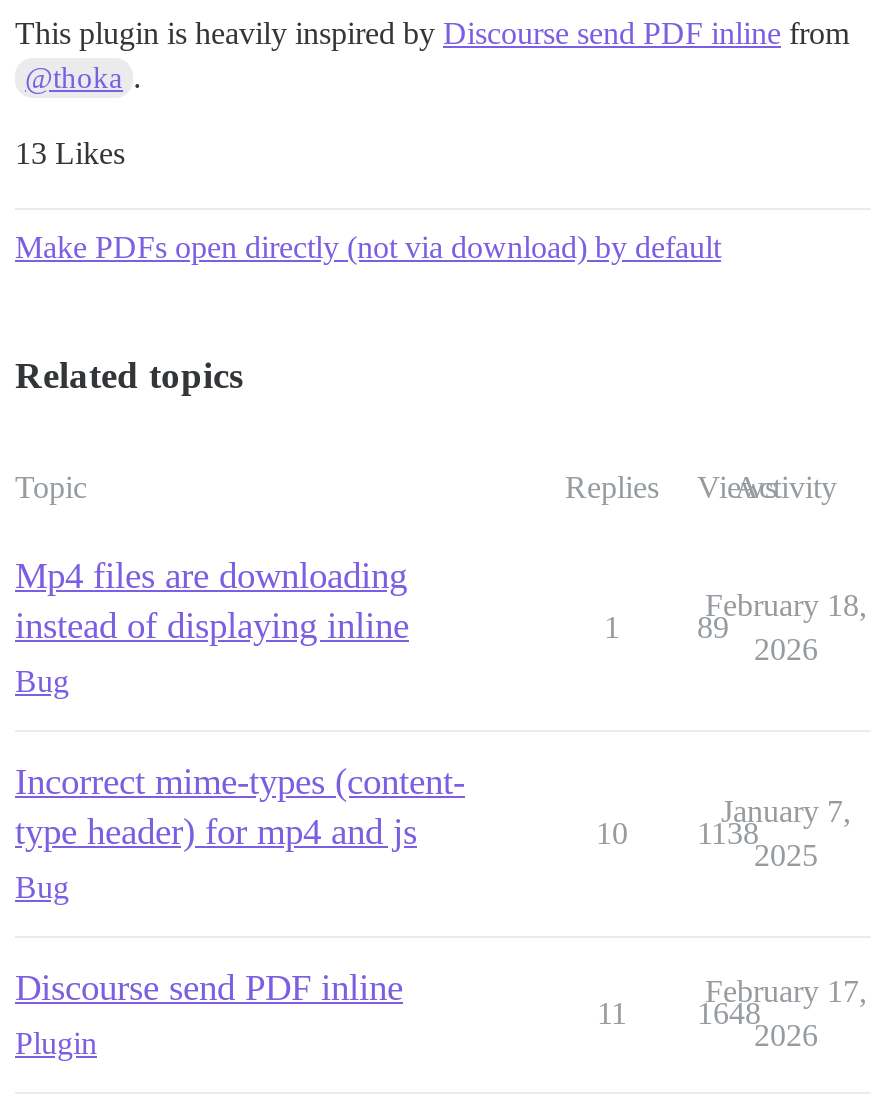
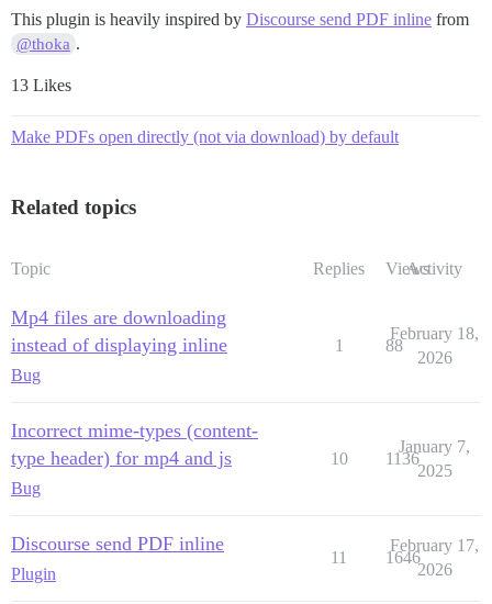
- 89
+ 88

- 1138
+ 1136

- 1648
+ 1646
